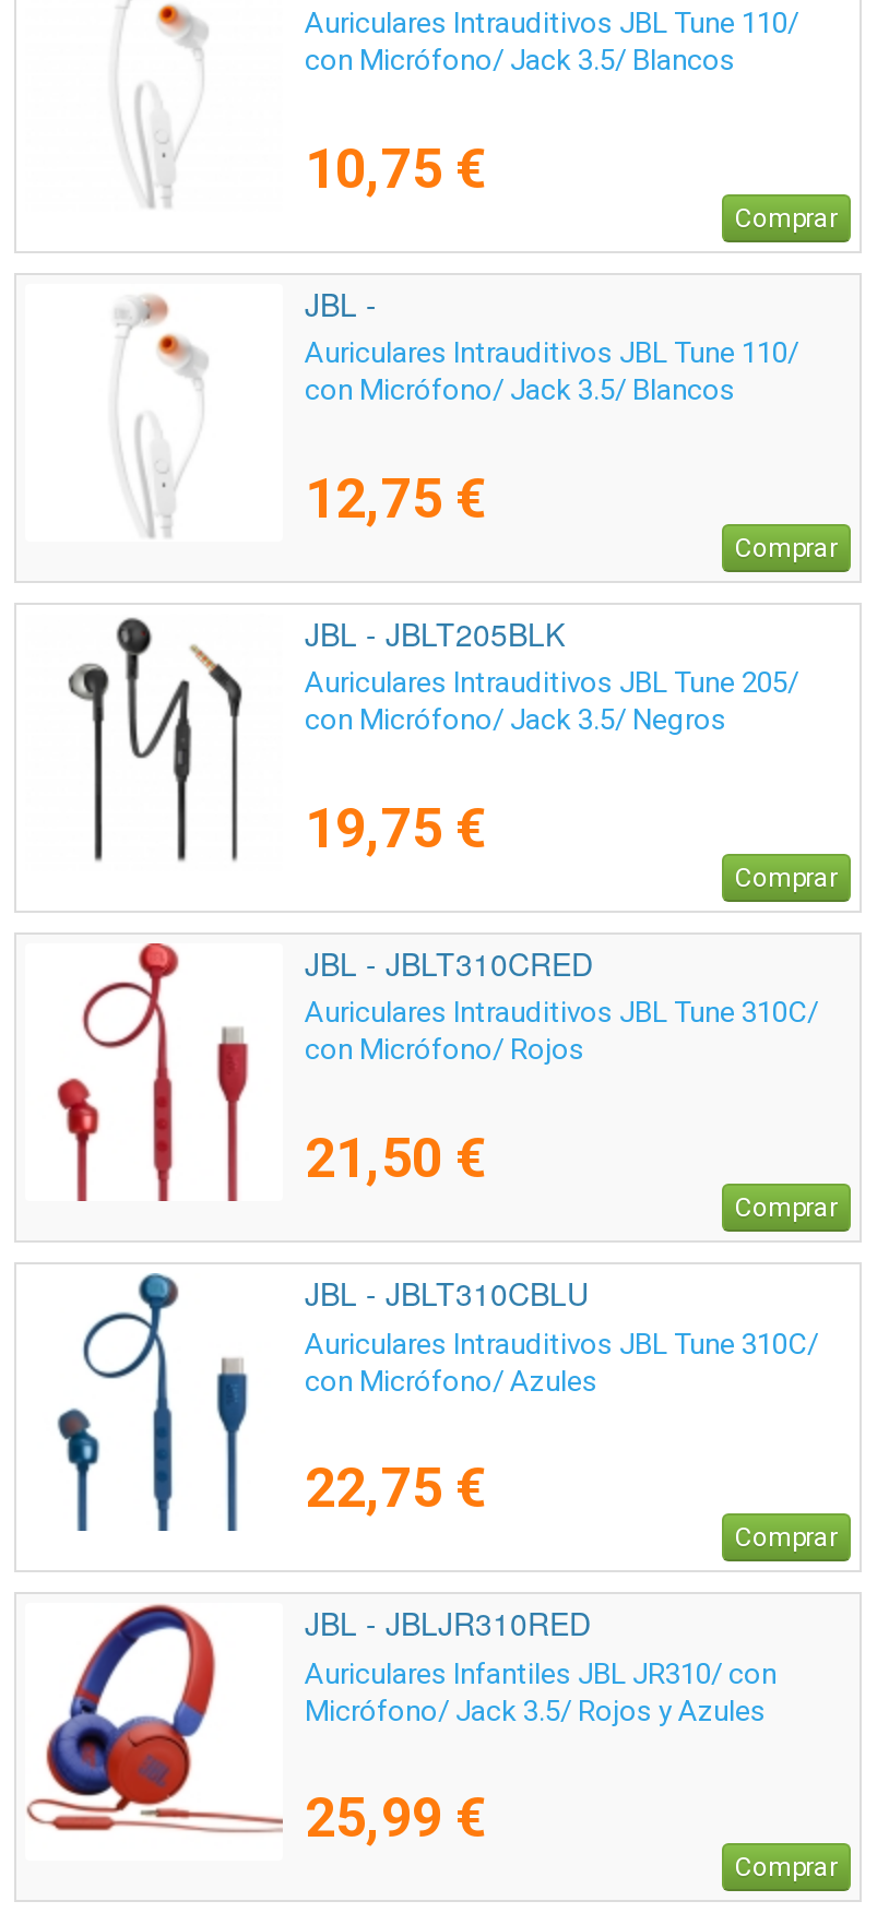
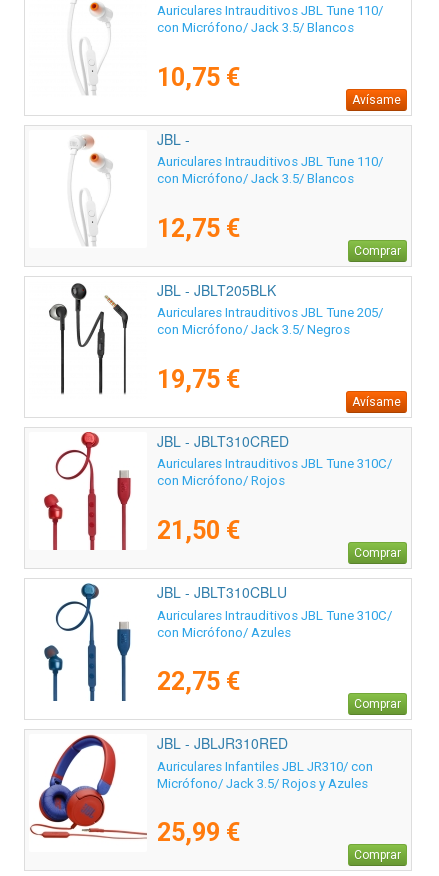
- Comprar
+ Avísame

- Comprar
+ Avísame
